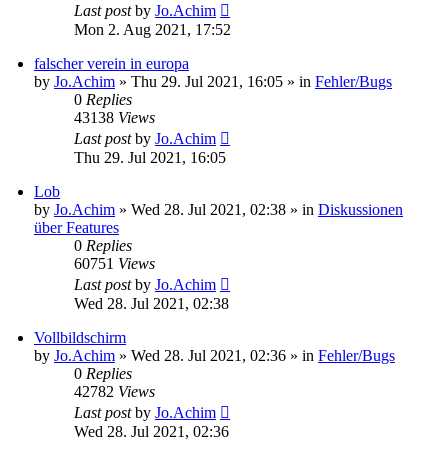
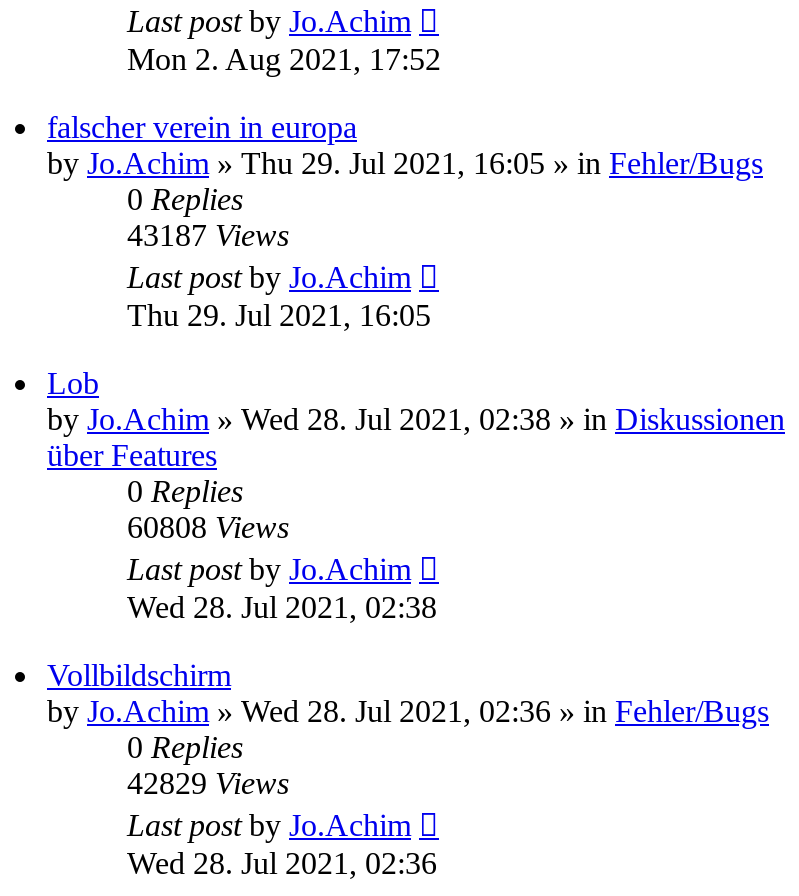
- 43138 Views
+ 43187 Views

- 60751 Views
+ 60808 Views

- 42782 Views
+ 42829 Views
